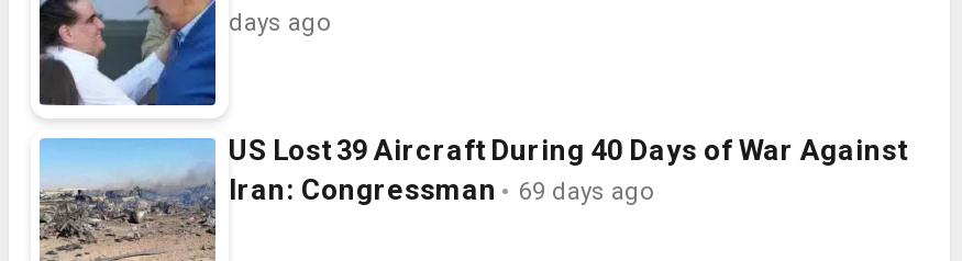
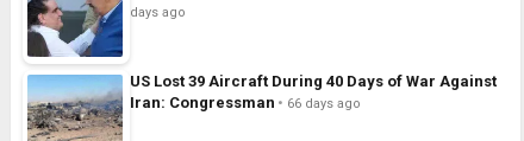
- Iran: Congressman 69 days ago
+ Iran: Congressman 66 days ago
